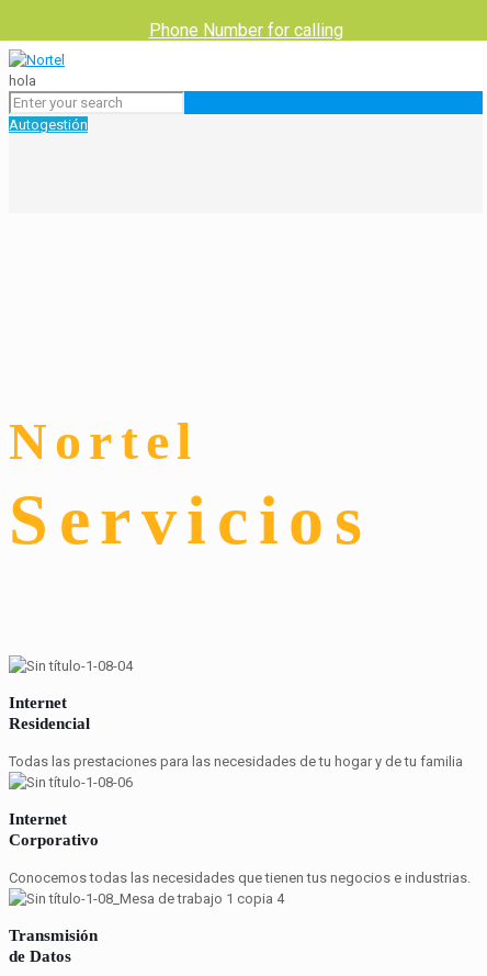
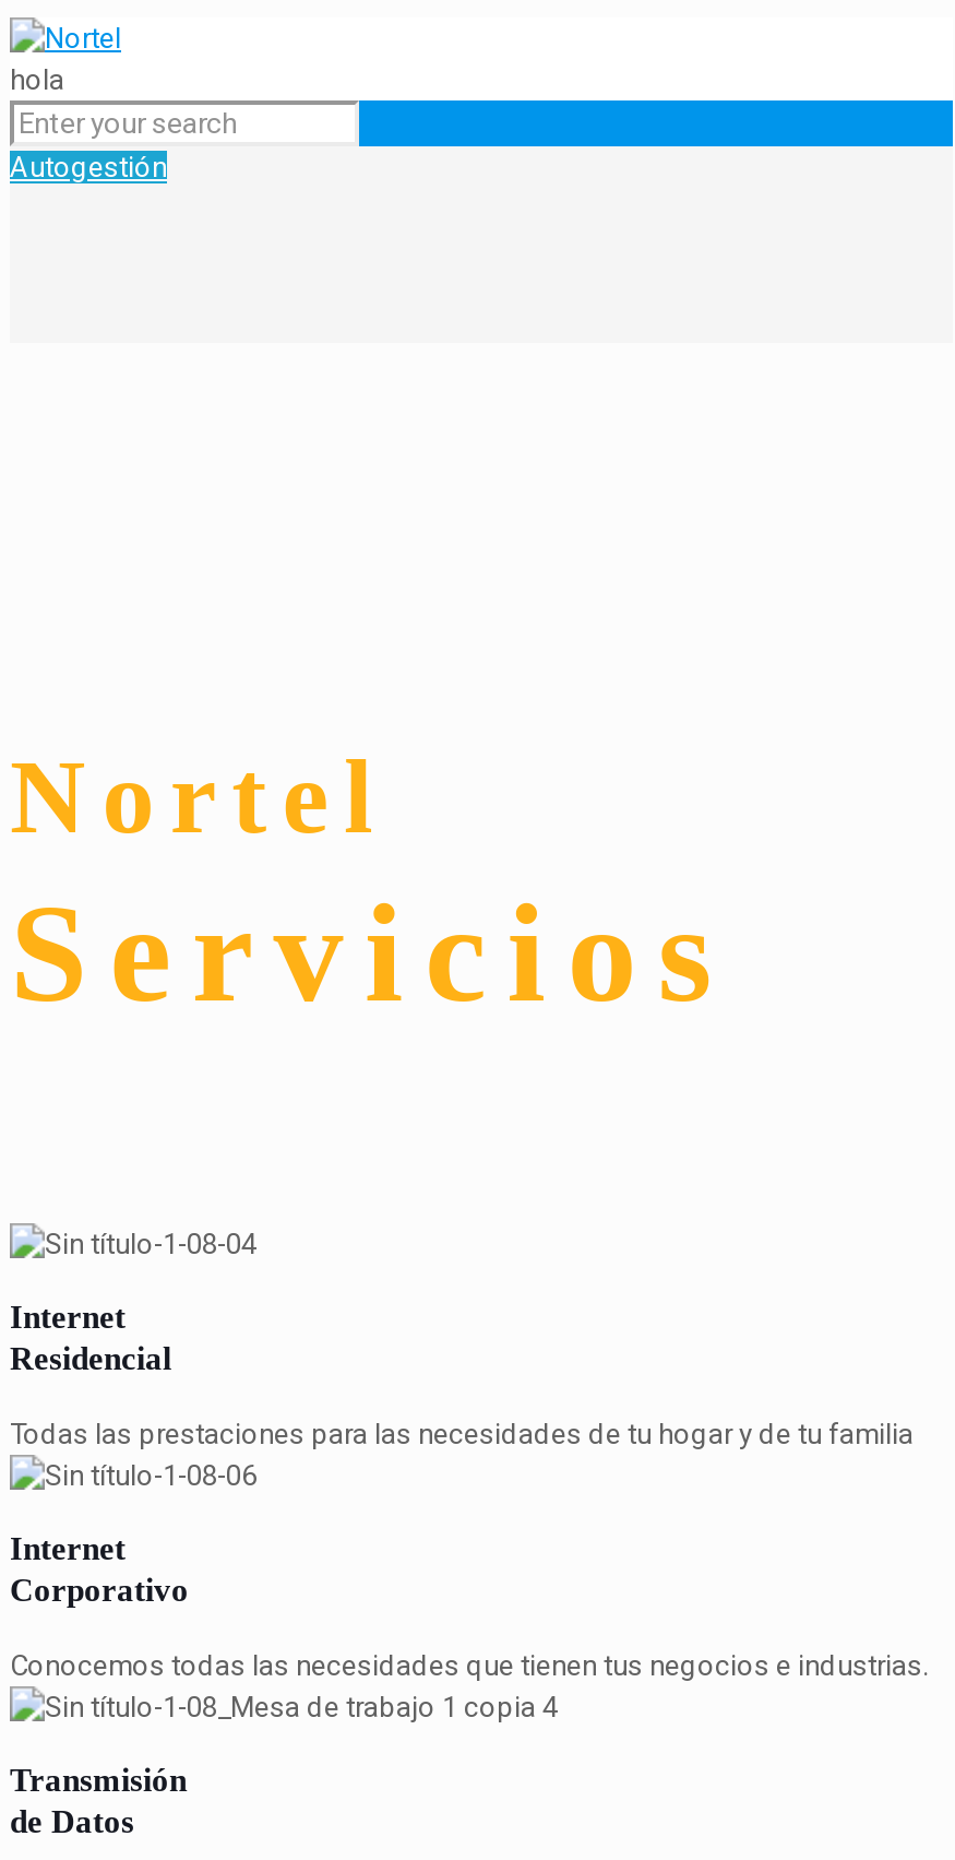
- Phone Number for calling
